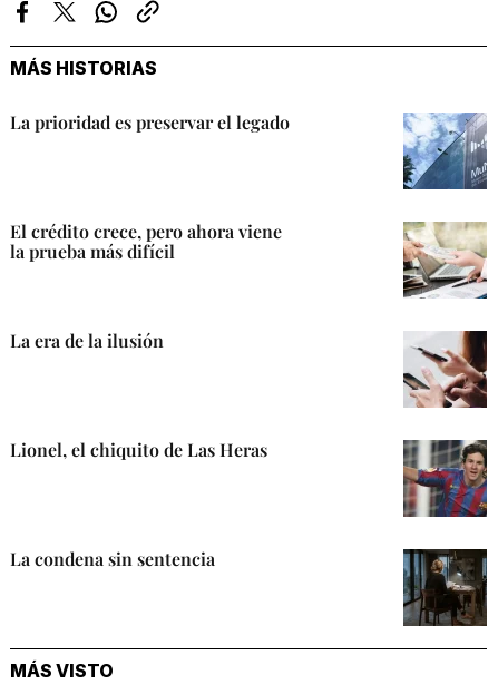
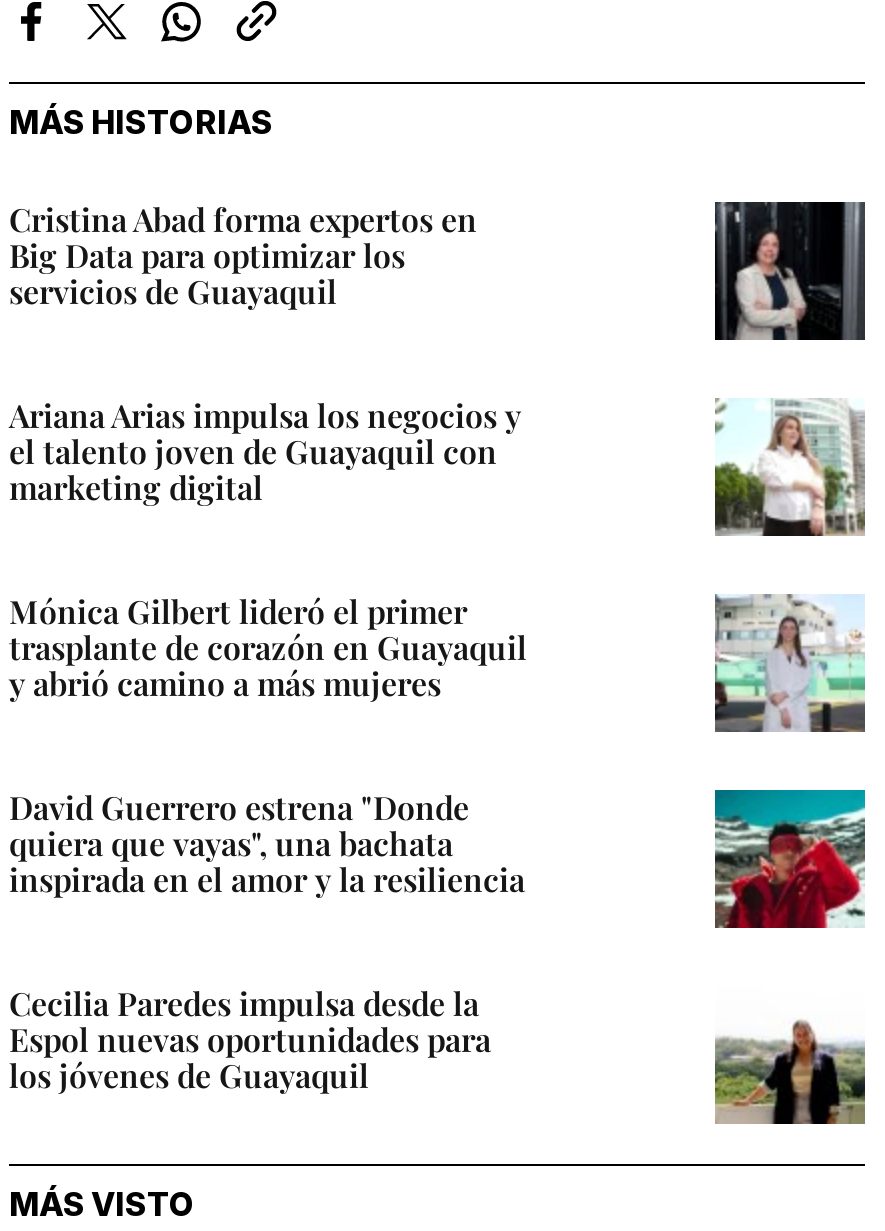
- La prioridad es preservar el legado
+ Cristina Abad forma expertos en
+ Big Data para optimizar los
+ servicios de Guayaquil

- [image]
+ [image]

- El crédito crece, pero ahora viene
- la prueba más difícil
+ Ariana Arias impulsa los negocios y
+ el talento joven de Guayaquil con
+ marketing digital

- [image]
+ [image]

- La era de la ilusión
+ Mónica Gilbert lideró el primer
+ trasplante de corazón en Guayaquil
+ y abrió camino a más mujeres

- [image]
+ [image]

- Lionel, el chiquito de Las Heras
+ David Guerrero estrena "Donde
+ quiera que vayas", una bachata
+ inspirada en el amor y la resiliencia

- [image]
+ [image]

- La condena sin sentencia
+ Cecilia Paredes impulsa desde la
+ Espol nuevas oportunidades para
+ los jóvenes de Guayaquil

- [image]
+ [image]
